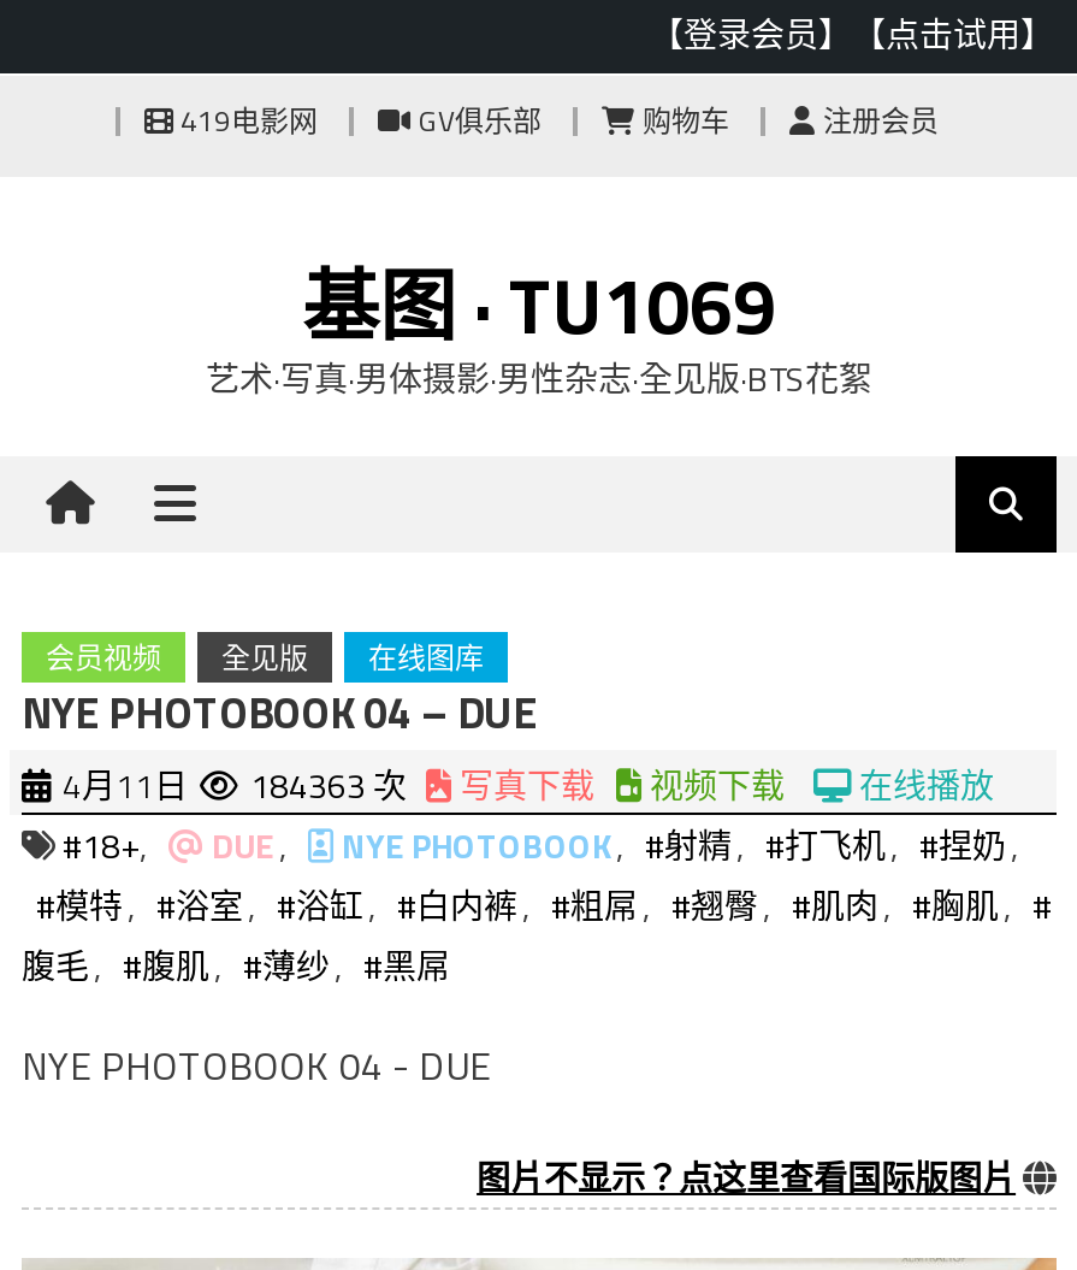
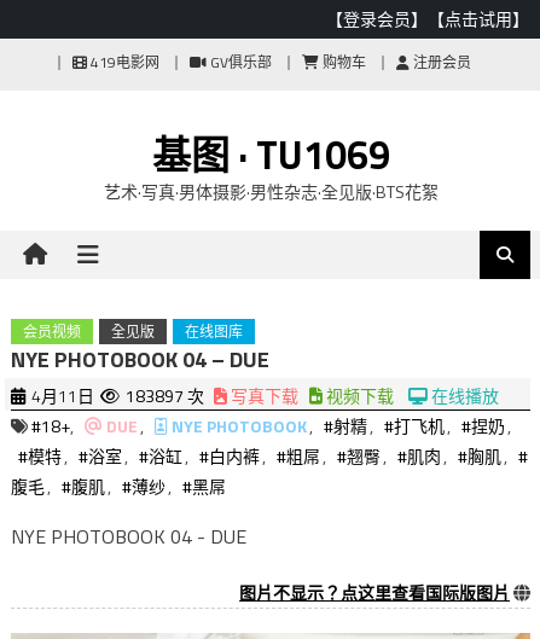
- 184363 次
+ 183897 次
